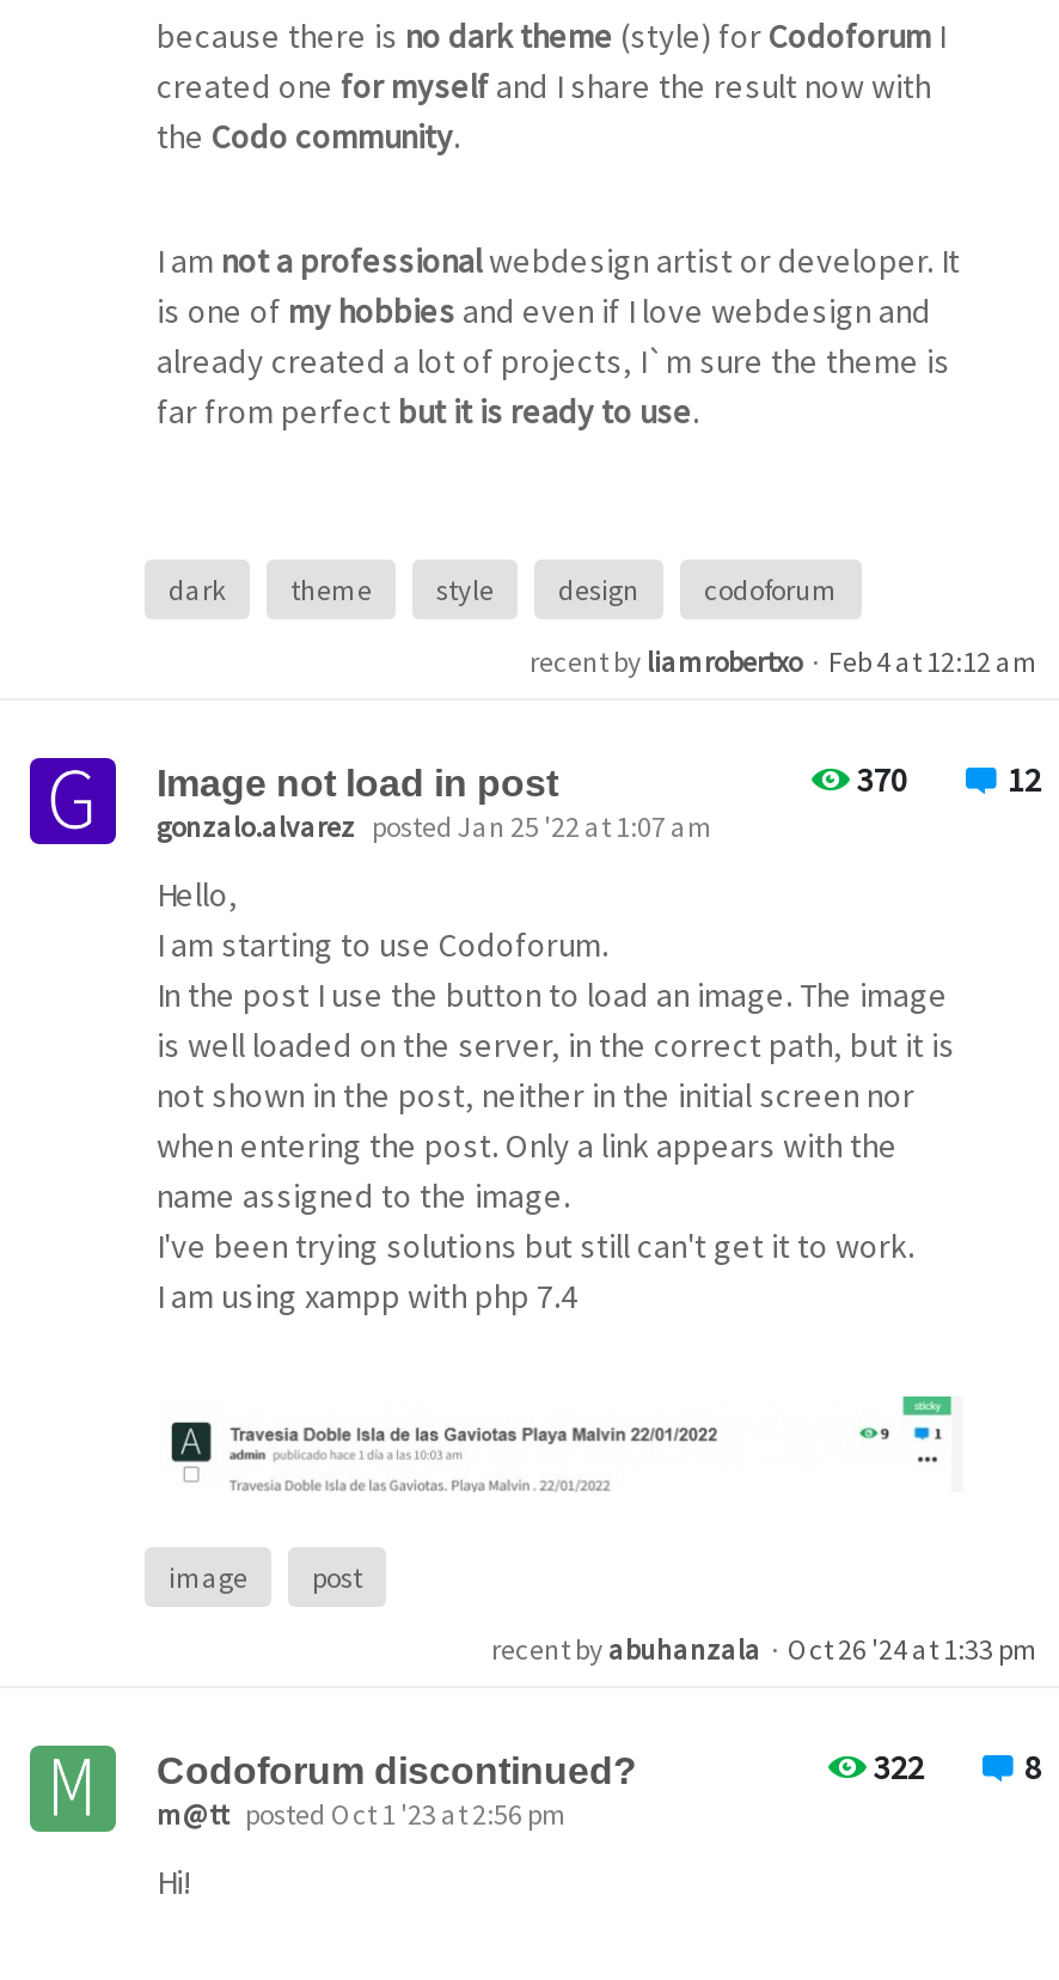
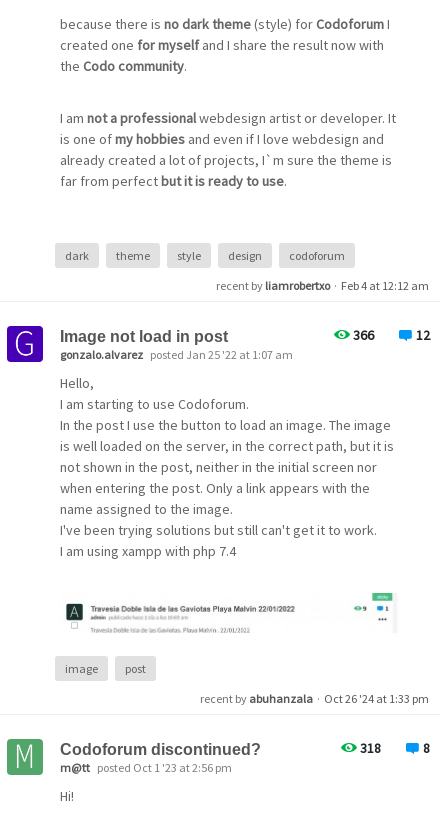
- 370
+ 366

- 322
+ 318
